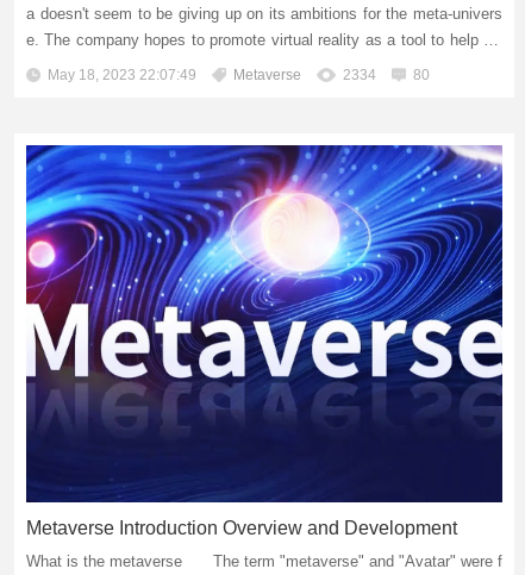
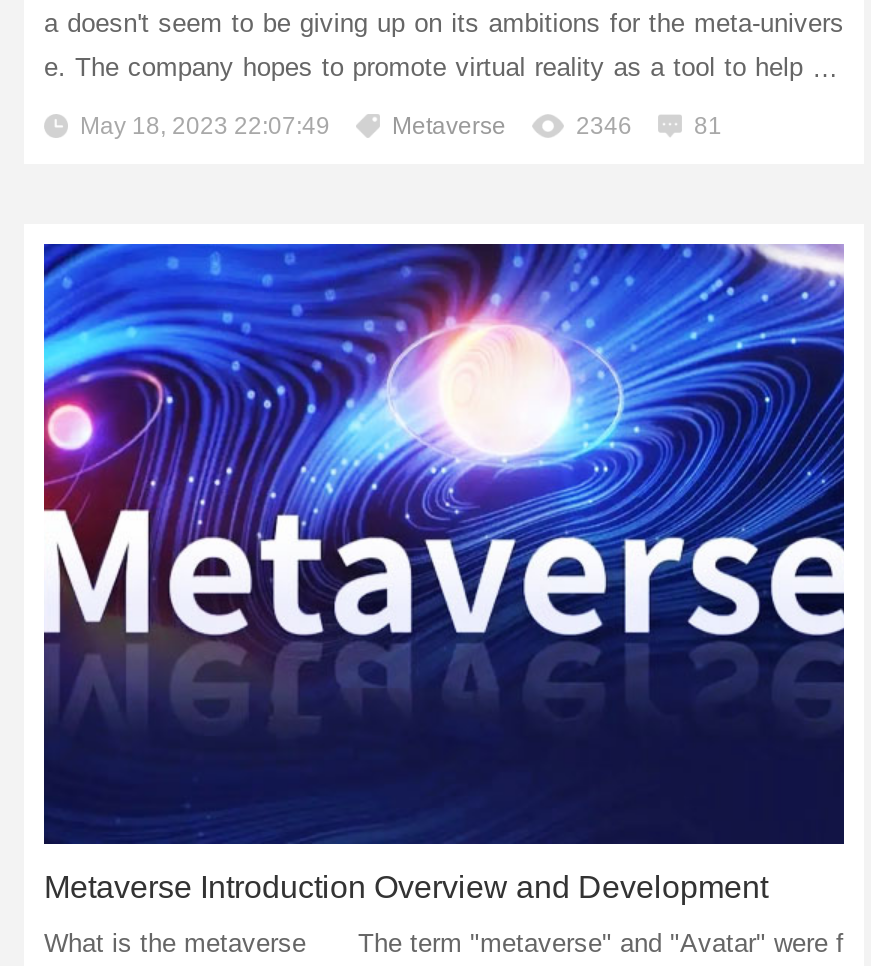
- 2334
+ 2346

- 80
+ 81
